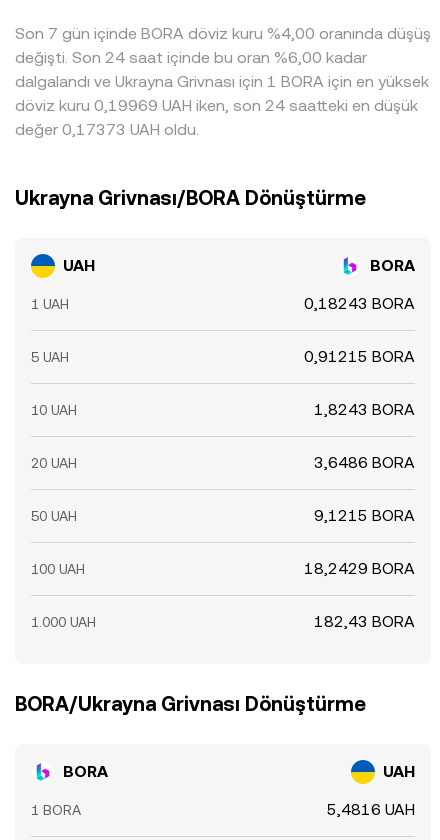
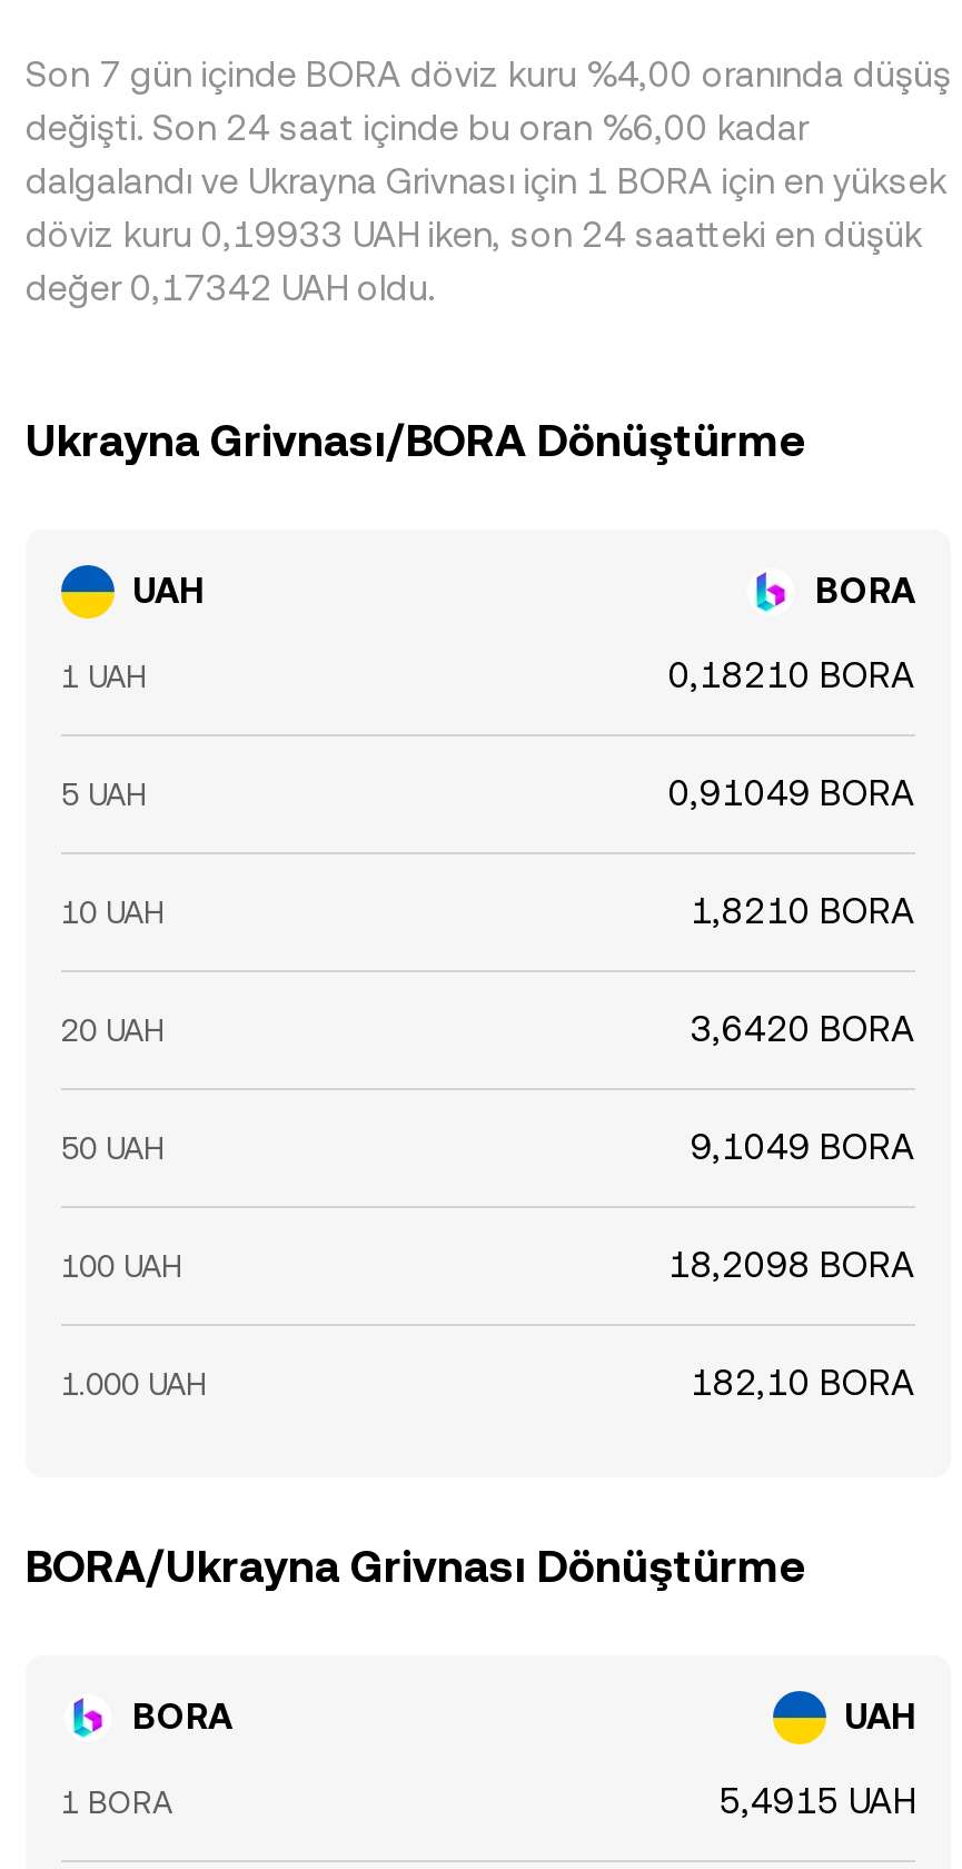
- döviz kuru 0,19969 UAH iken, son 24 saatteki en düşük
+ döviz kuru 0,19933 UAH iken, son 24 saatteki en düşük

- değer 0,17373 UAH oldu.
+ değer 0,17342 UAH oldu.

- 0,18243 BORA
+ 0,18210 BORA

- 0,91215 BORA
+ 0,91049 BORA

- 1,8243 BORA
+ 1,8210 BORA

- 3,6486 BORA
+ 3,6420 BORA

- 9,1215 BORA
+ 9,1049 BORA

- 18,2429 BORA
+ 18,2098 BORA

- 182,43 BORA
+ 182,10 BORA

- 5,4816 UAH
+ 5,4915 UAH
